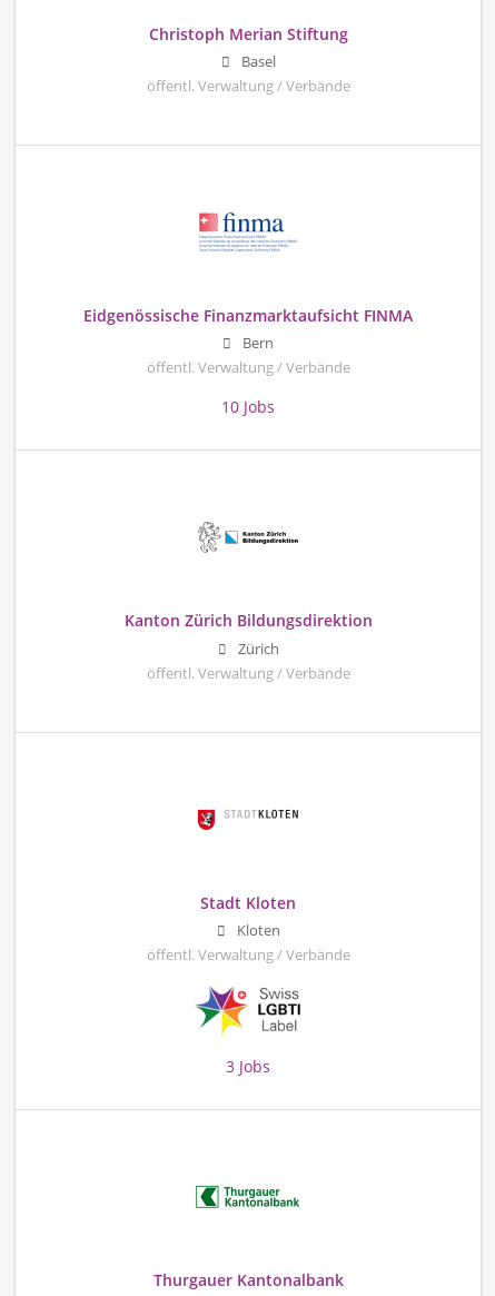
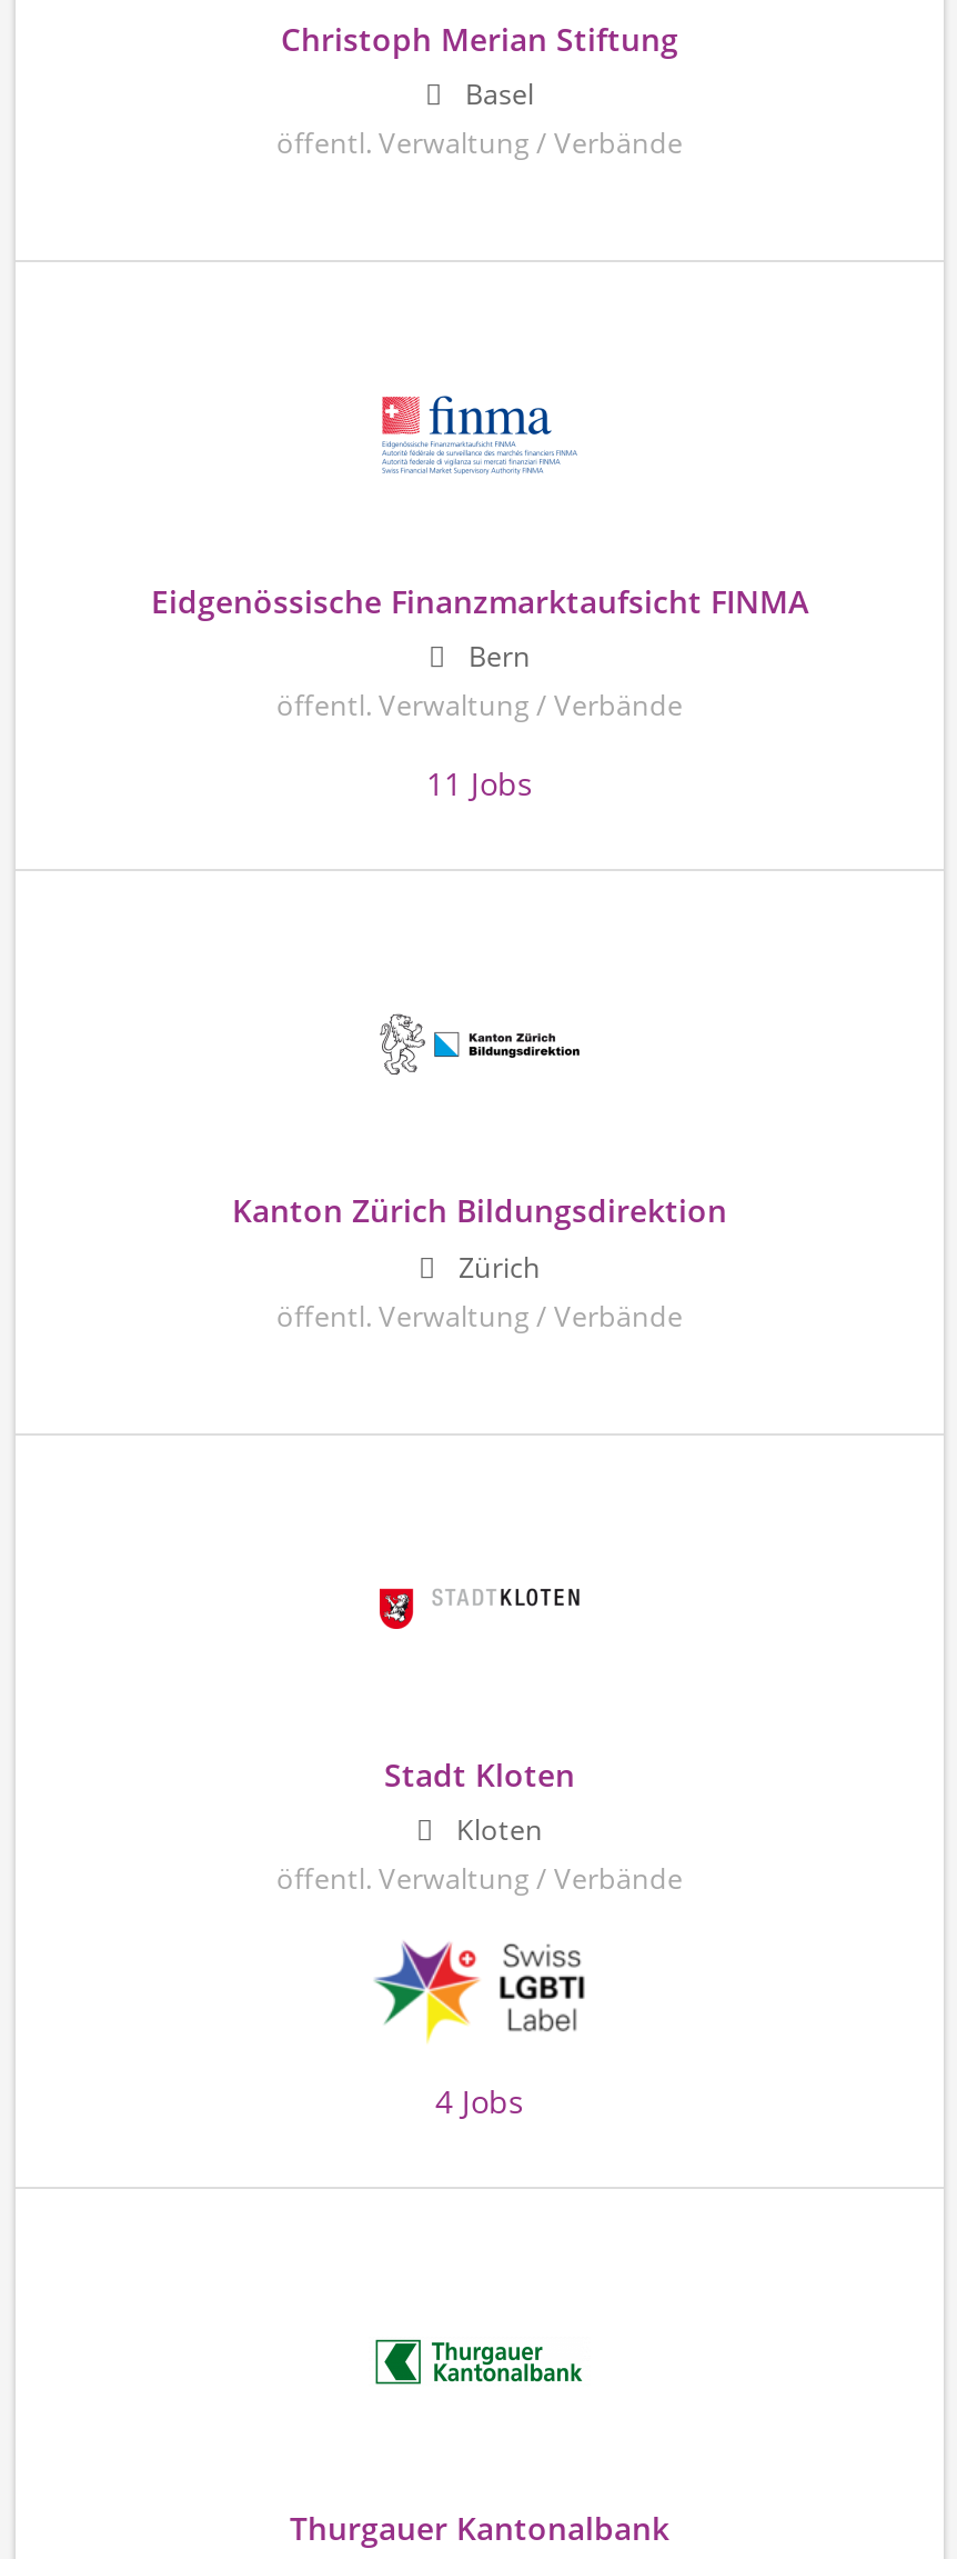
- 10 Jobs
+ 11 Jobs

- 3 Jobs
+ 4 Jobs
